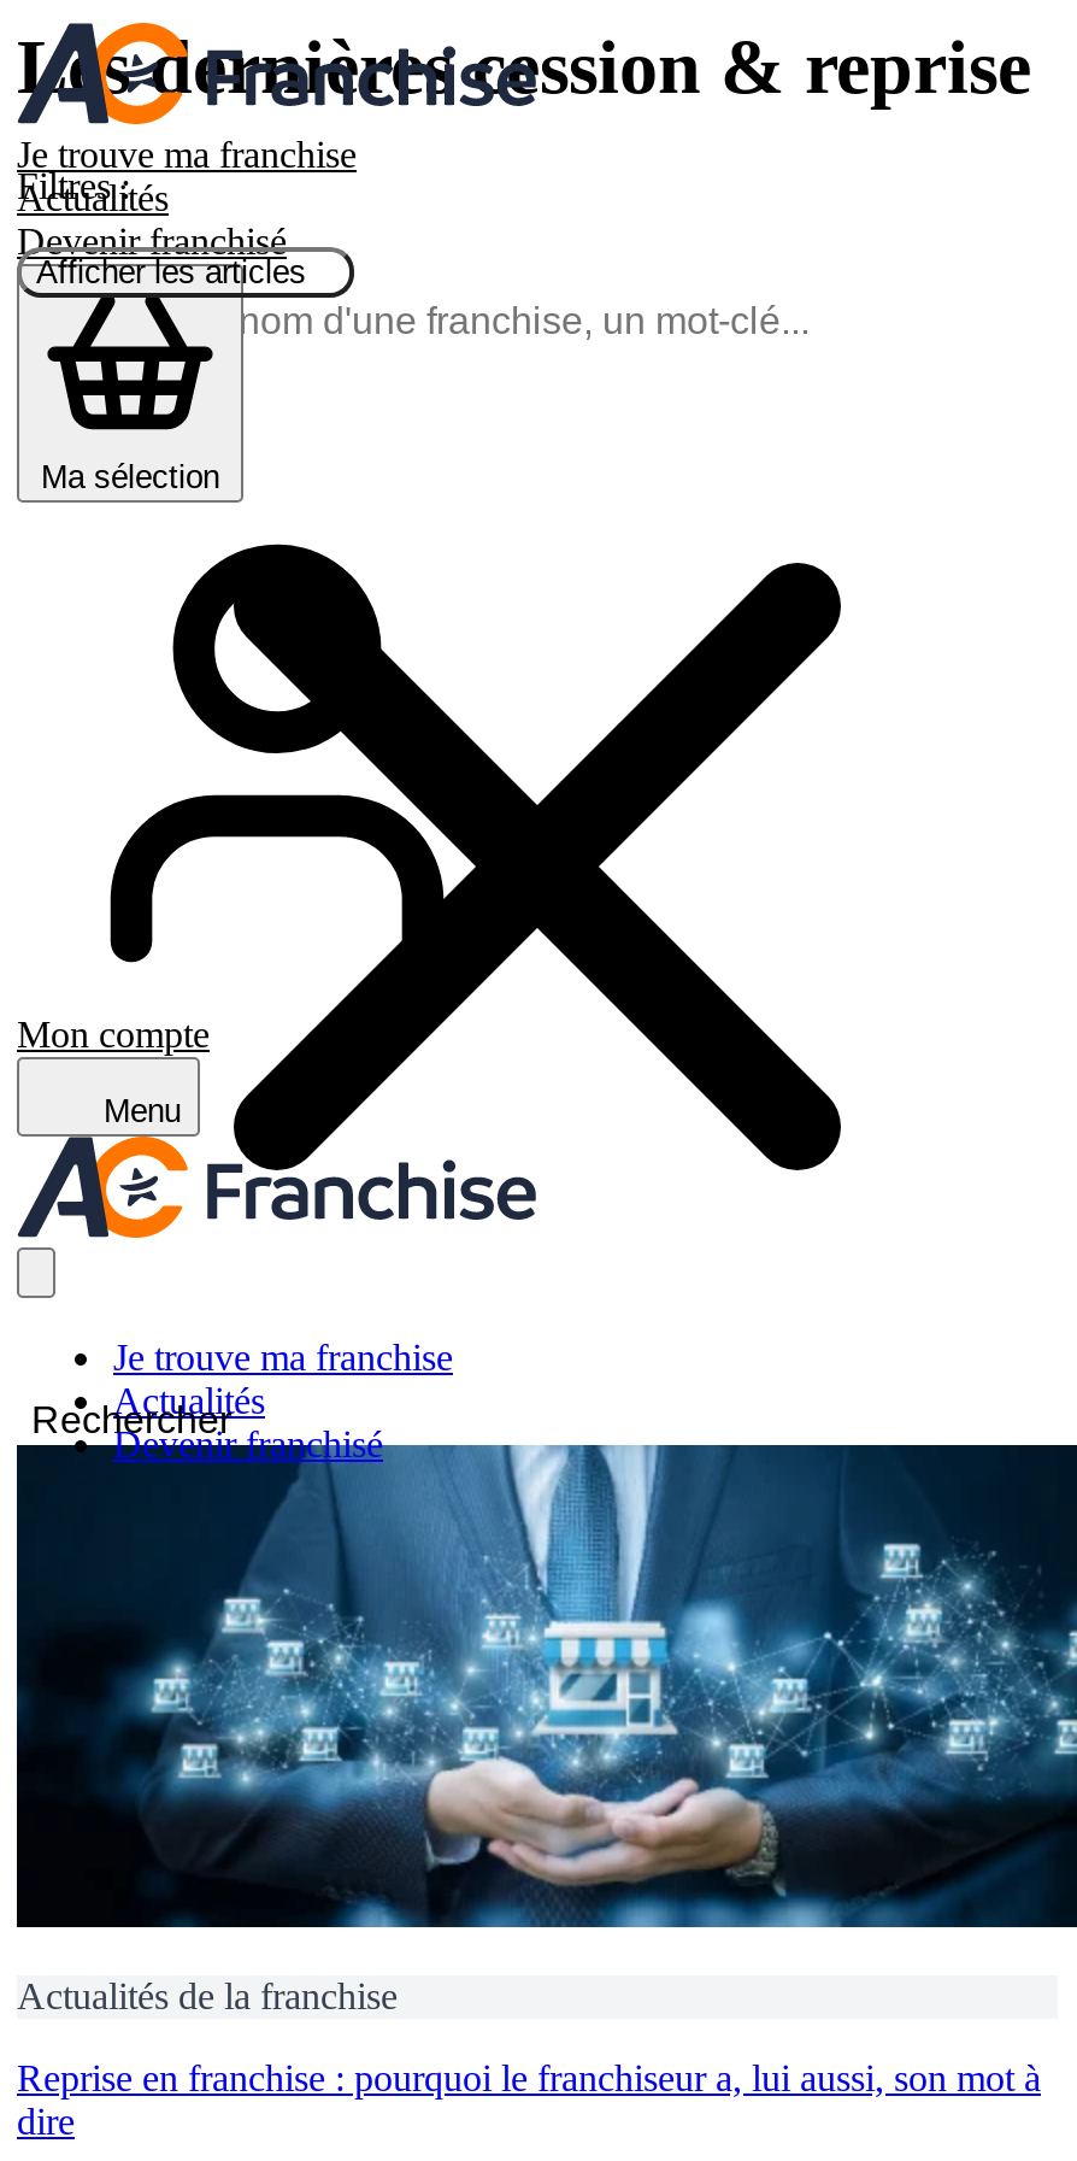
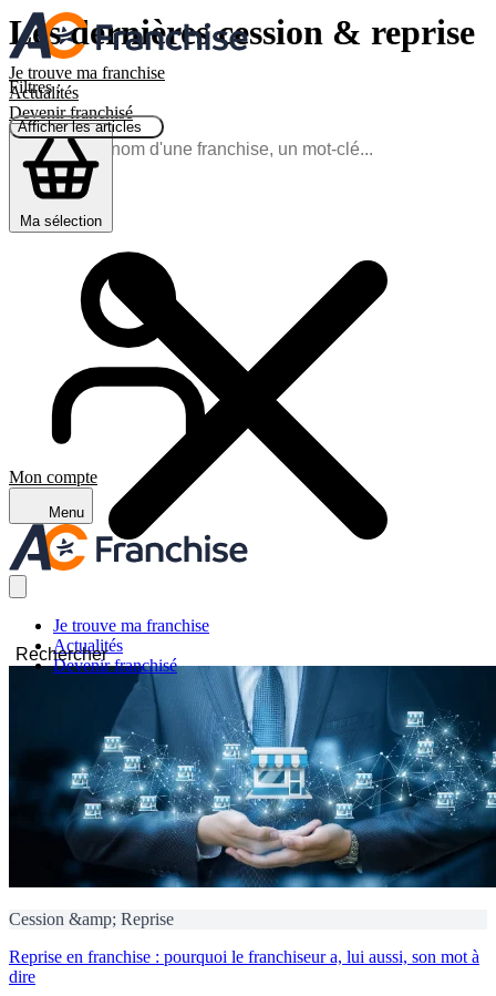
- Actualités de la franchise
+ Cession &amp; Reprise
